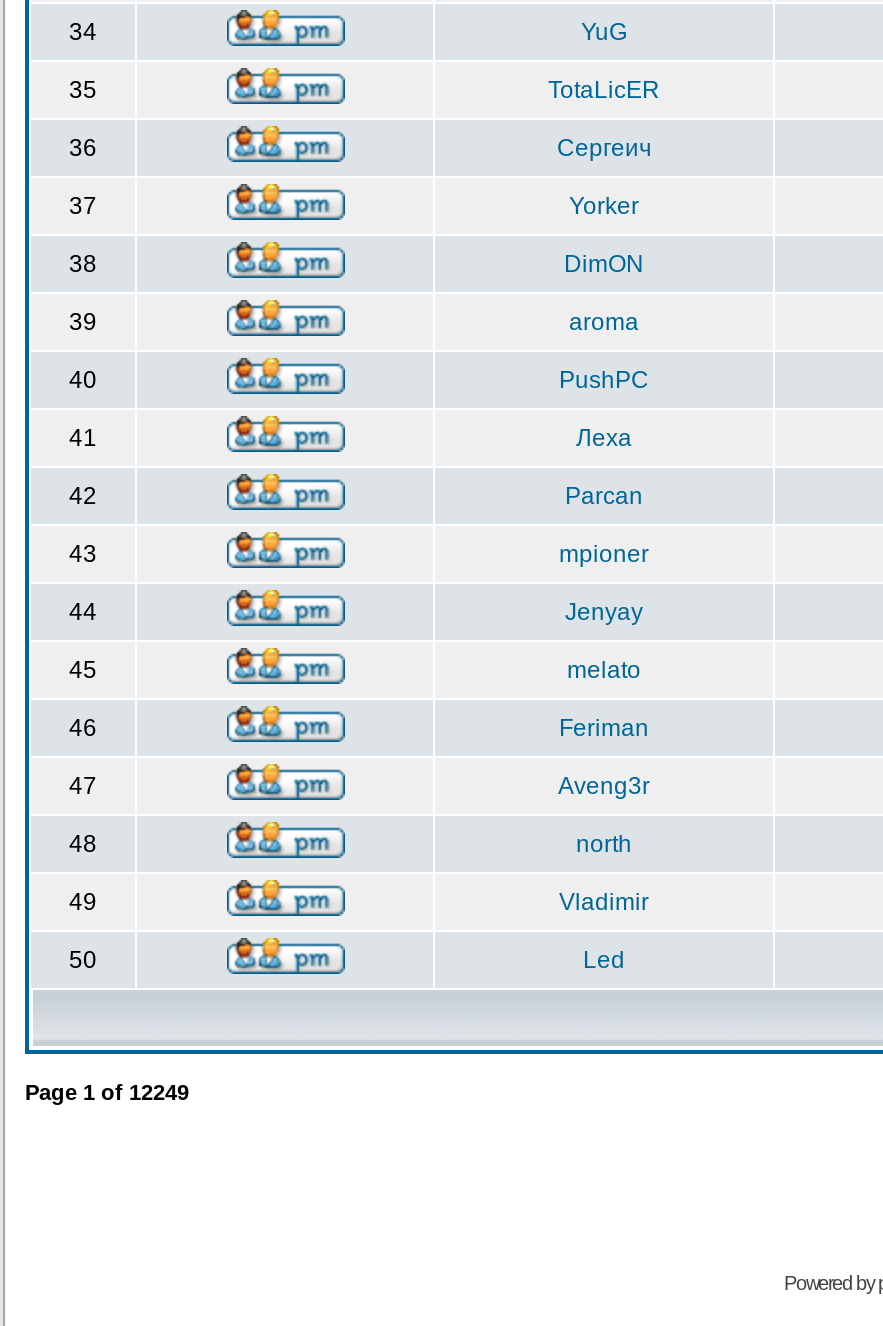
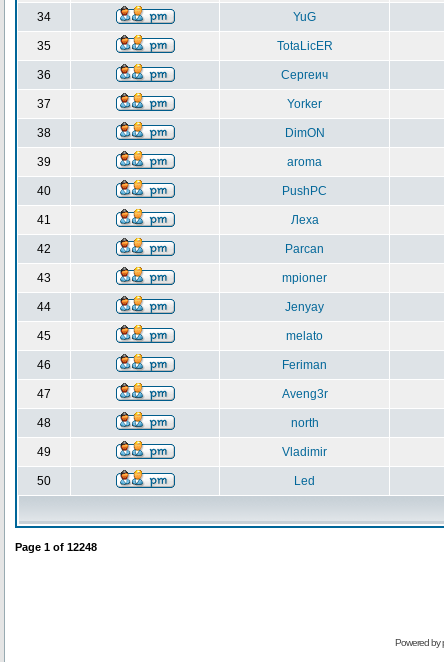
- Page 1 of 12249
+ Page 1 of 12248
